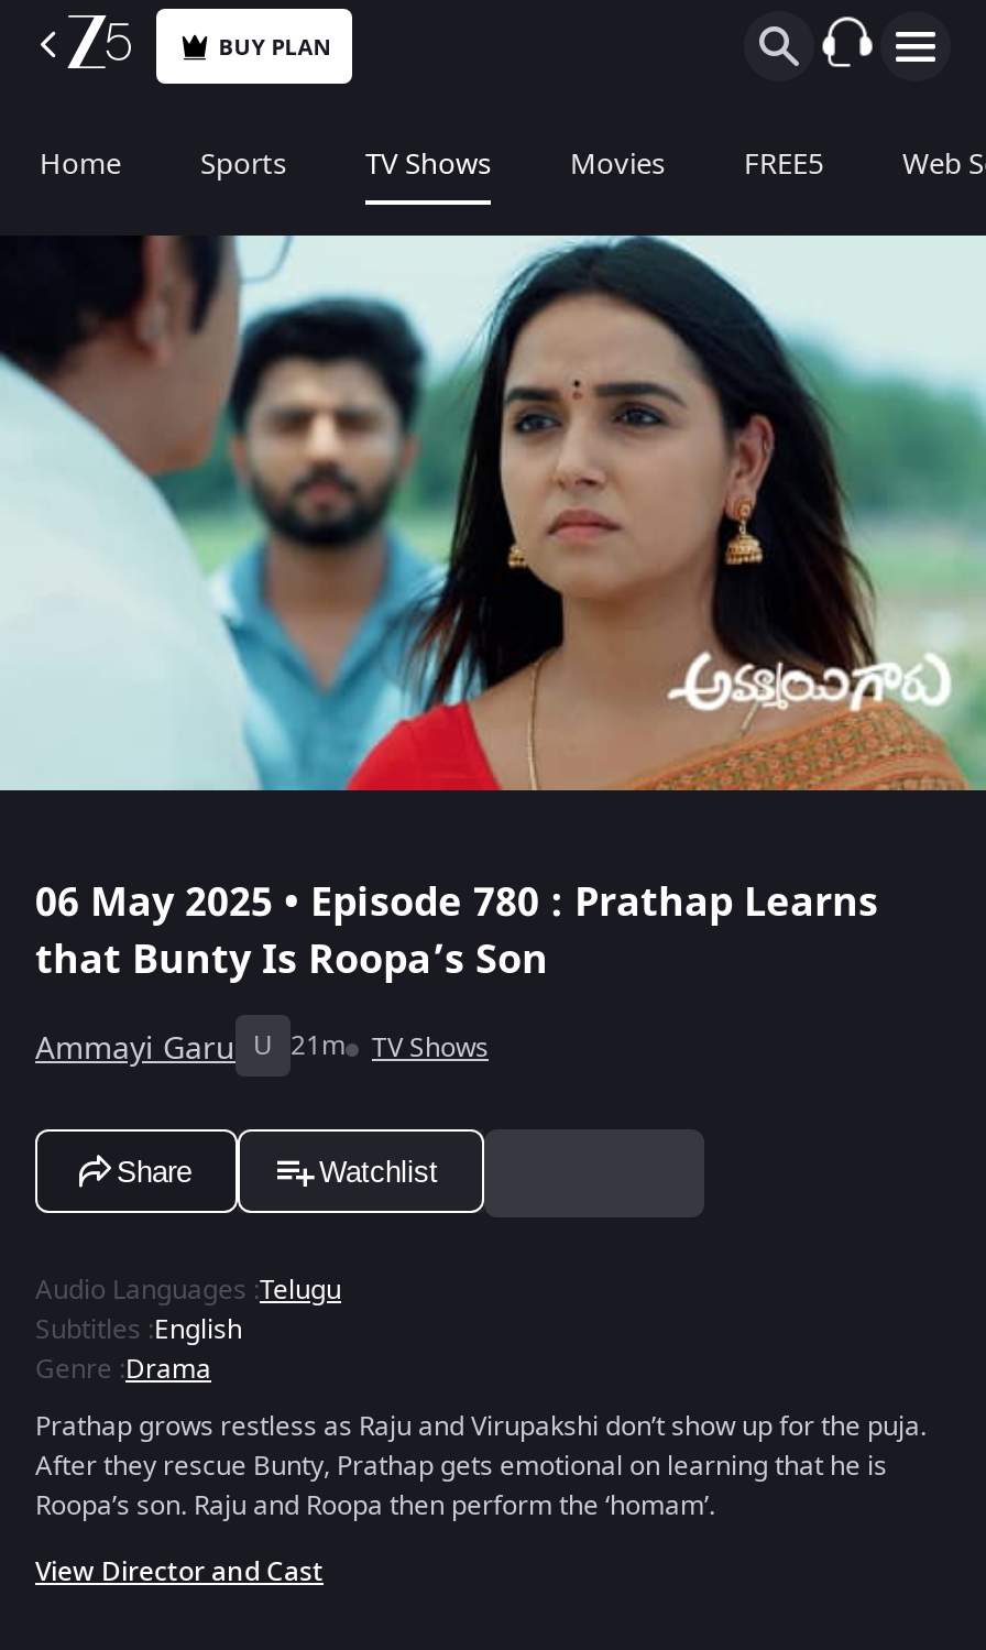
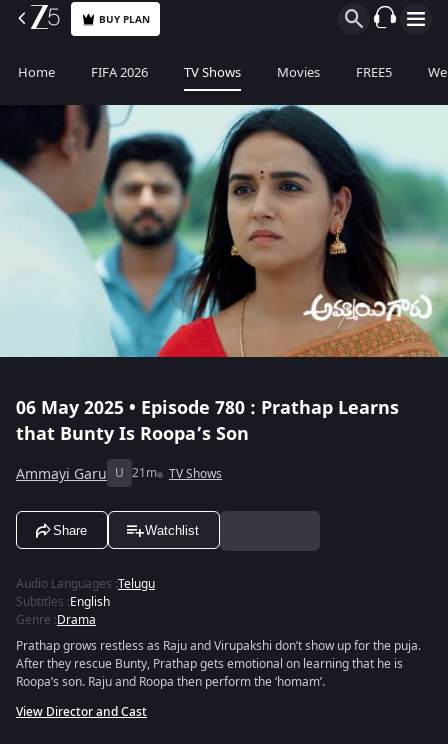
- Sports
+ FIFA 2026
